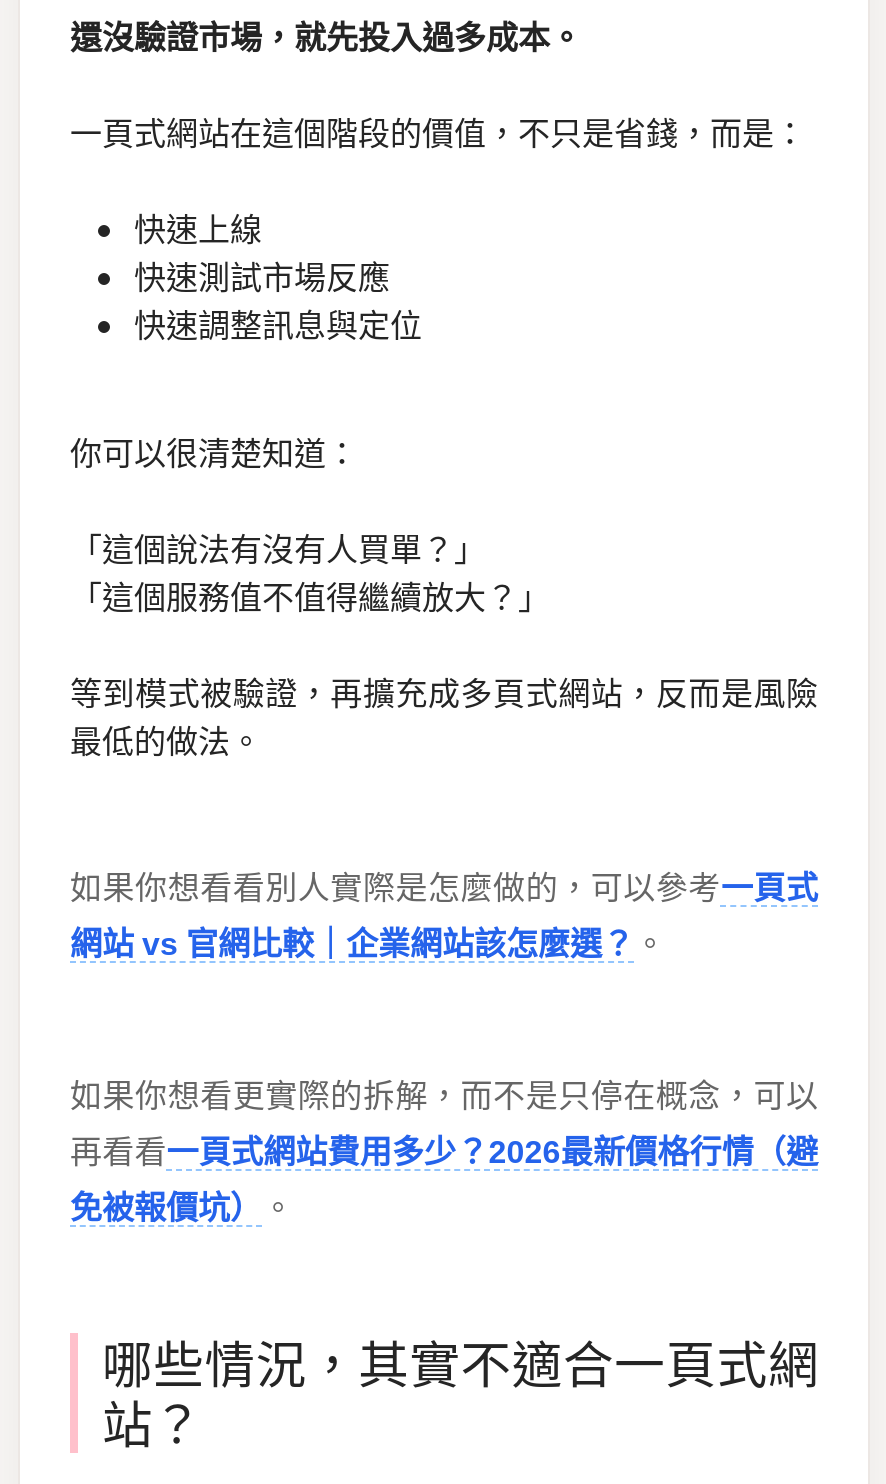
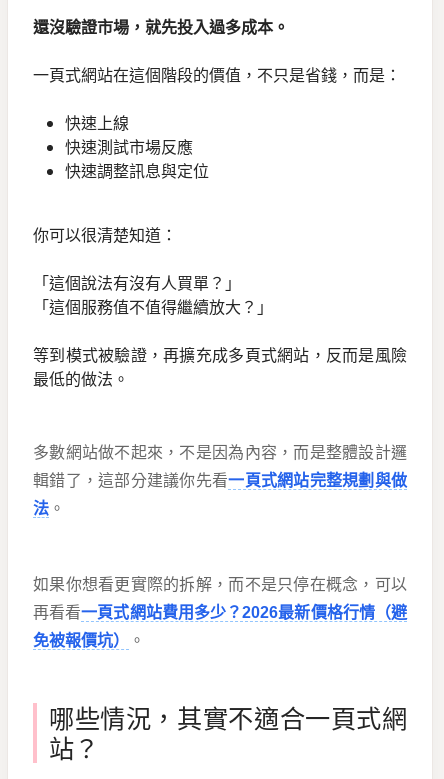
- 如果你想看看別人實際是怎麼做的，可以參考一頁式
- 網站 vs 官網比較｜企業網站該怎麼選？。
+ 多數網站做不起來，不是因為內容，而是整體設計邏
+ 輯錯了，這部分建議你先看一頁式網站完整規劃與做
+ 法。
